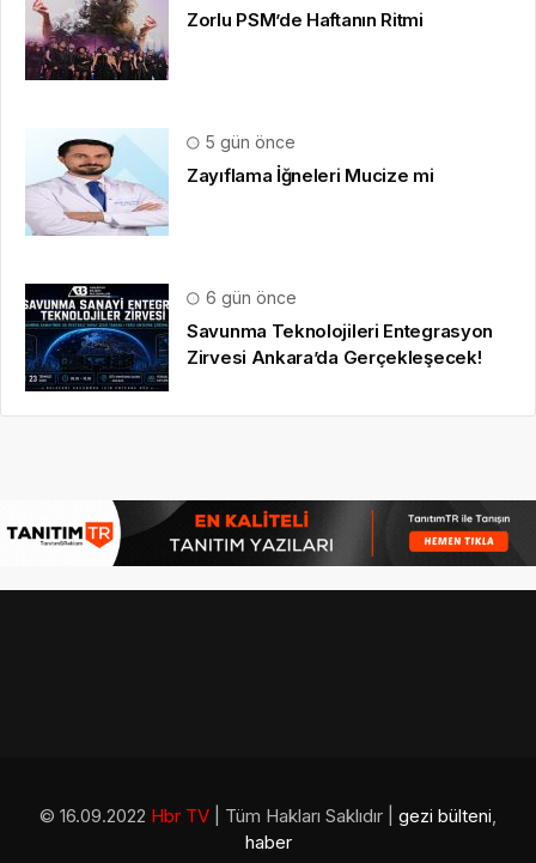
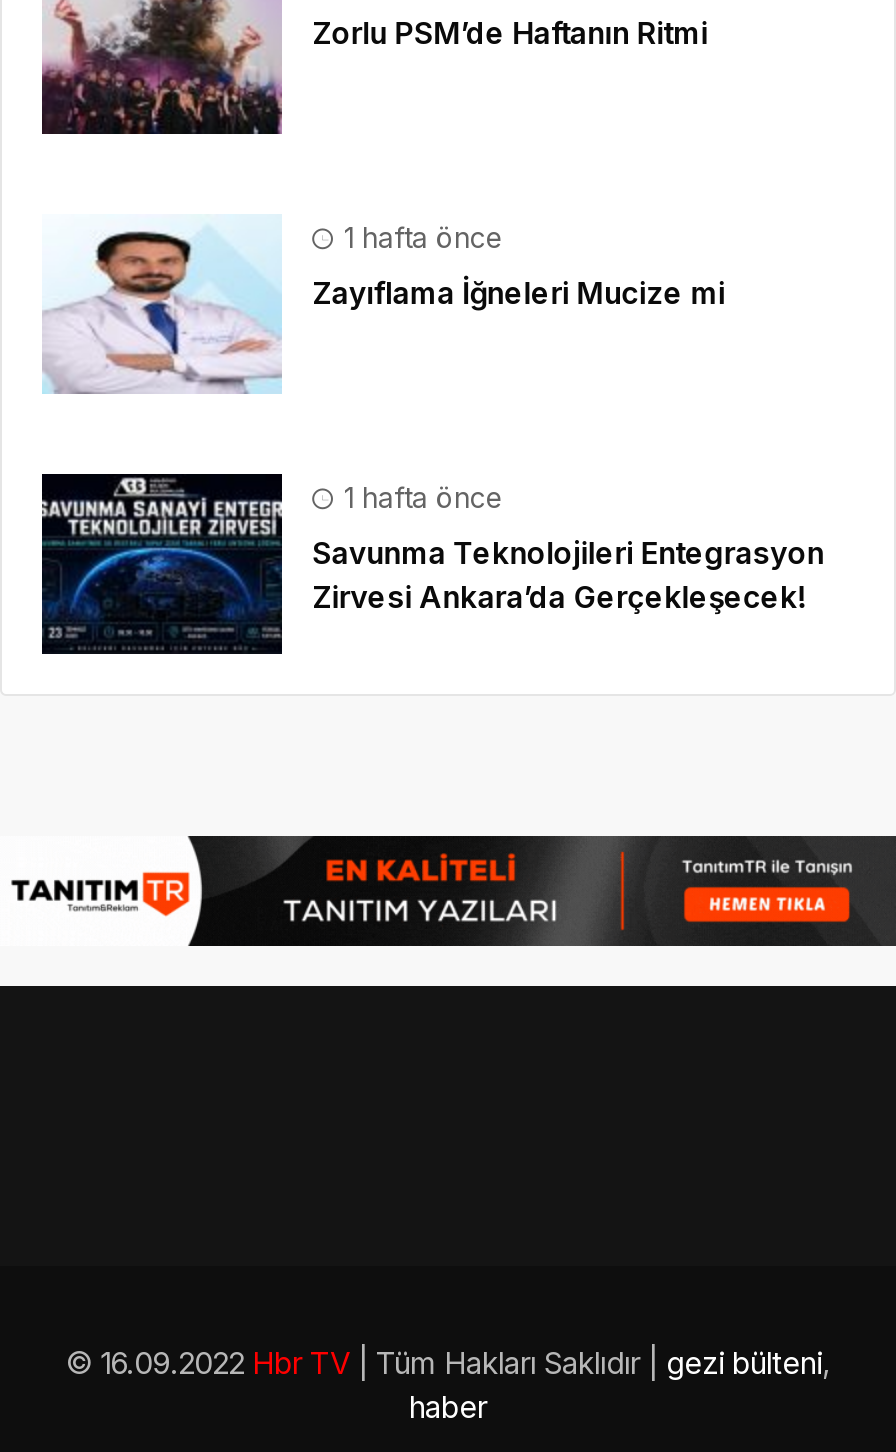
- 5 gün önce
+ 1 hafta önce

- 6 gün önce
+ 1 hafta önce
